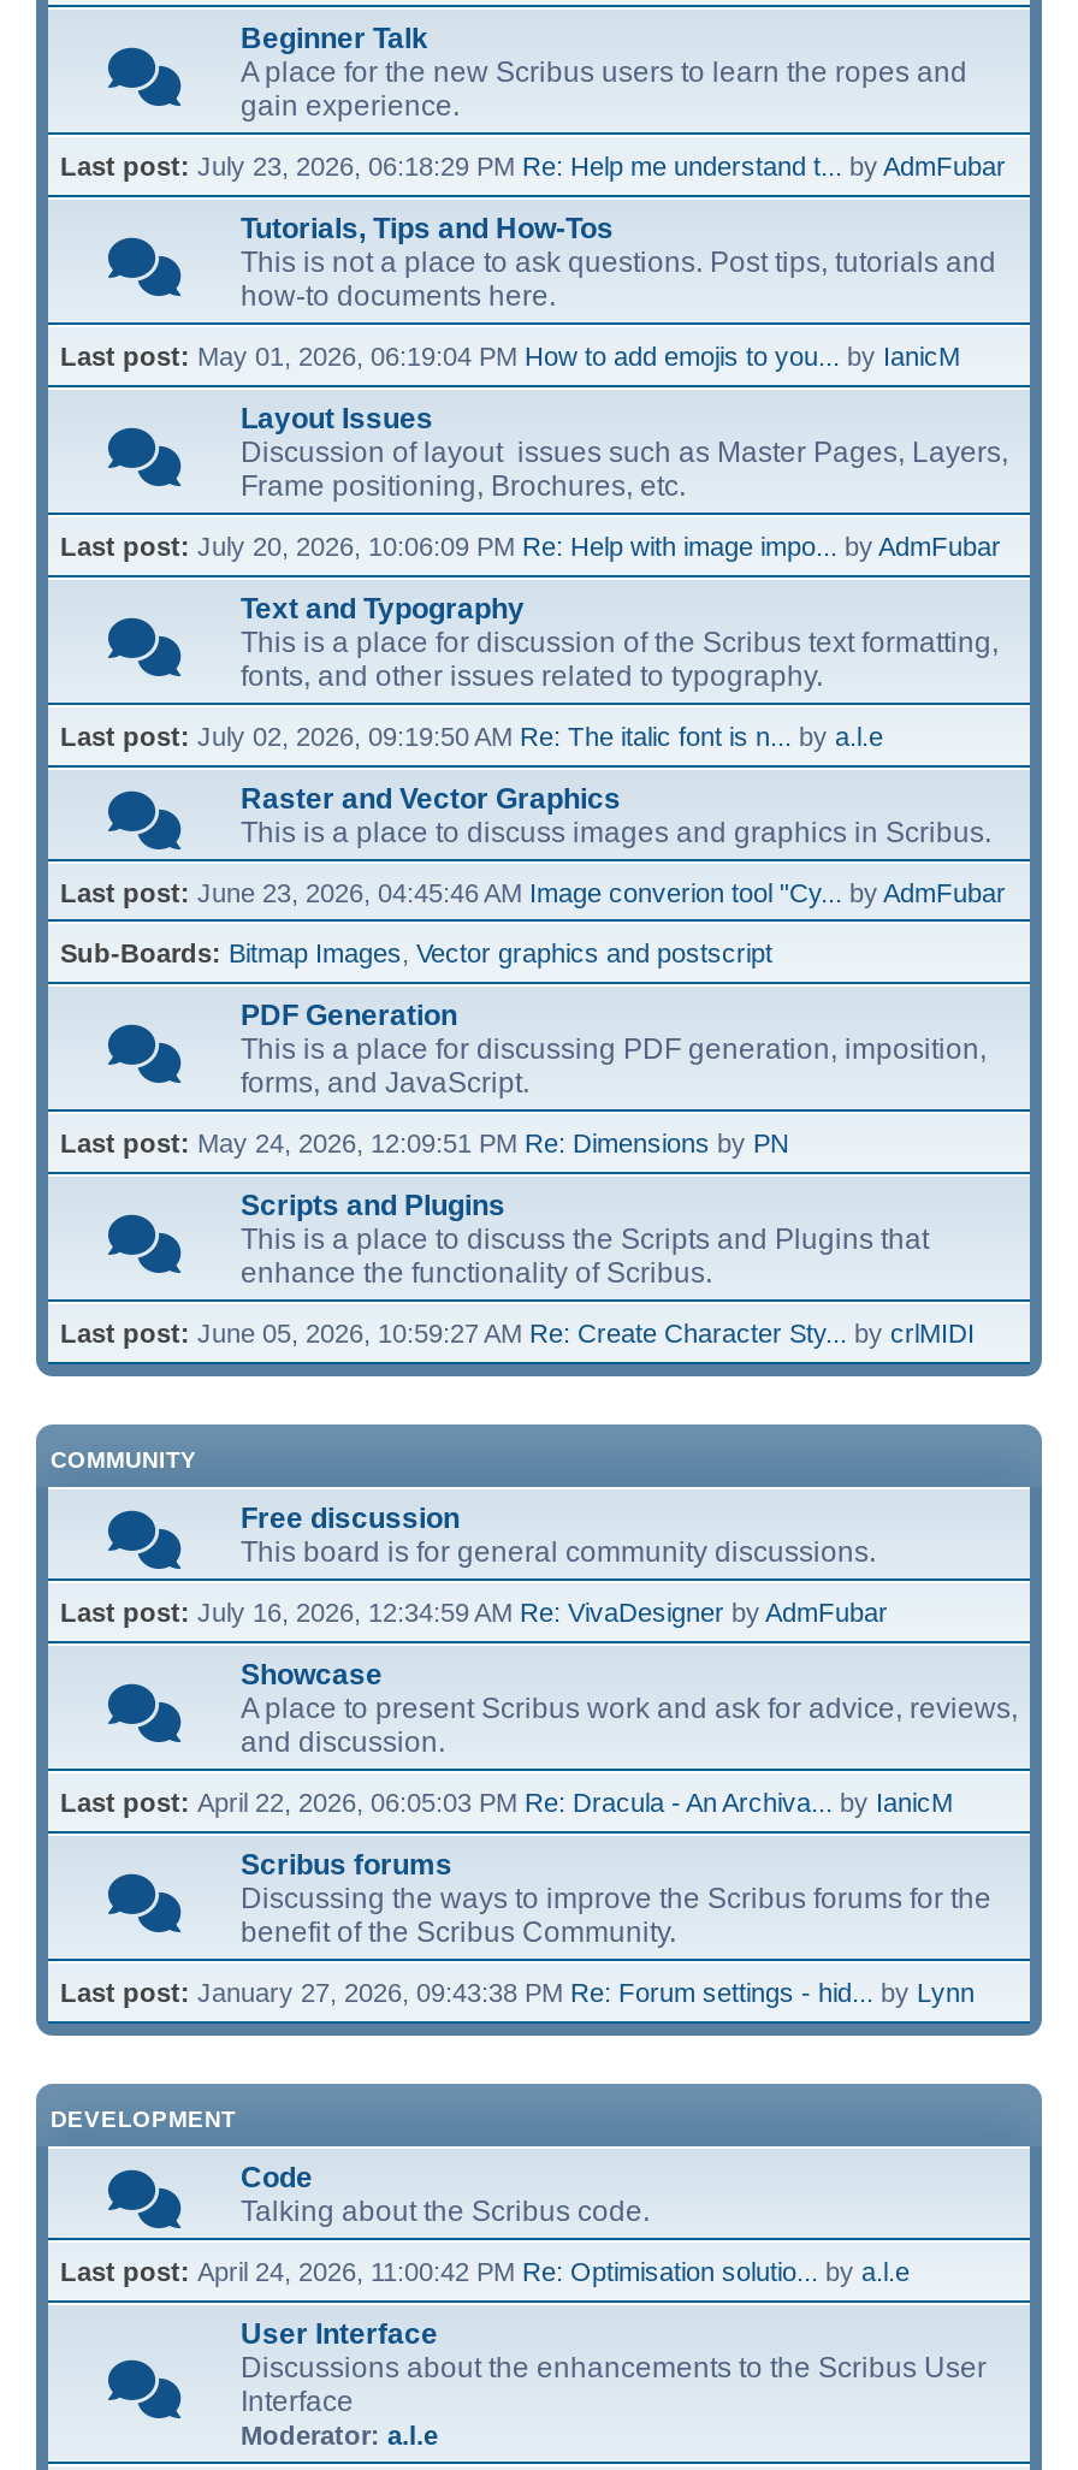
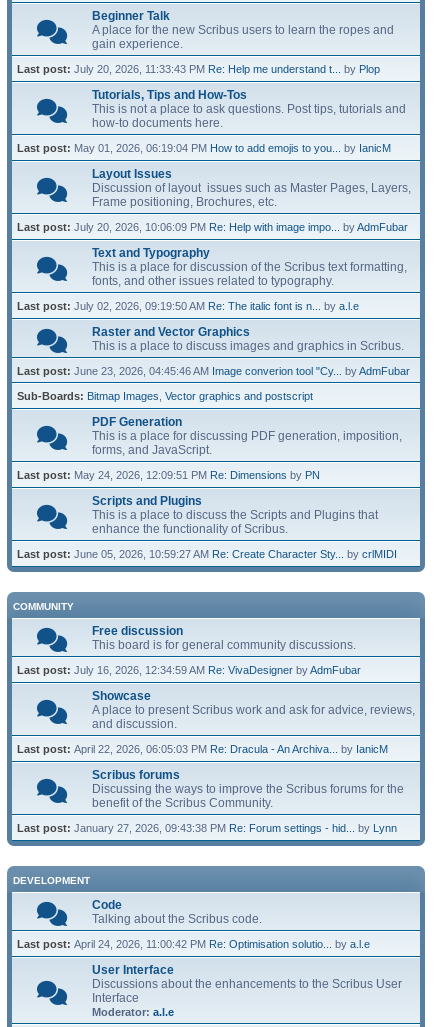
- Last post: July 23, 2026, 06:18:29 PM Re: Help me understand t... by AdmFubar
+ Last post: July 20, 2026, 11:33:43 PM Re: Help me understand t... by Plop
